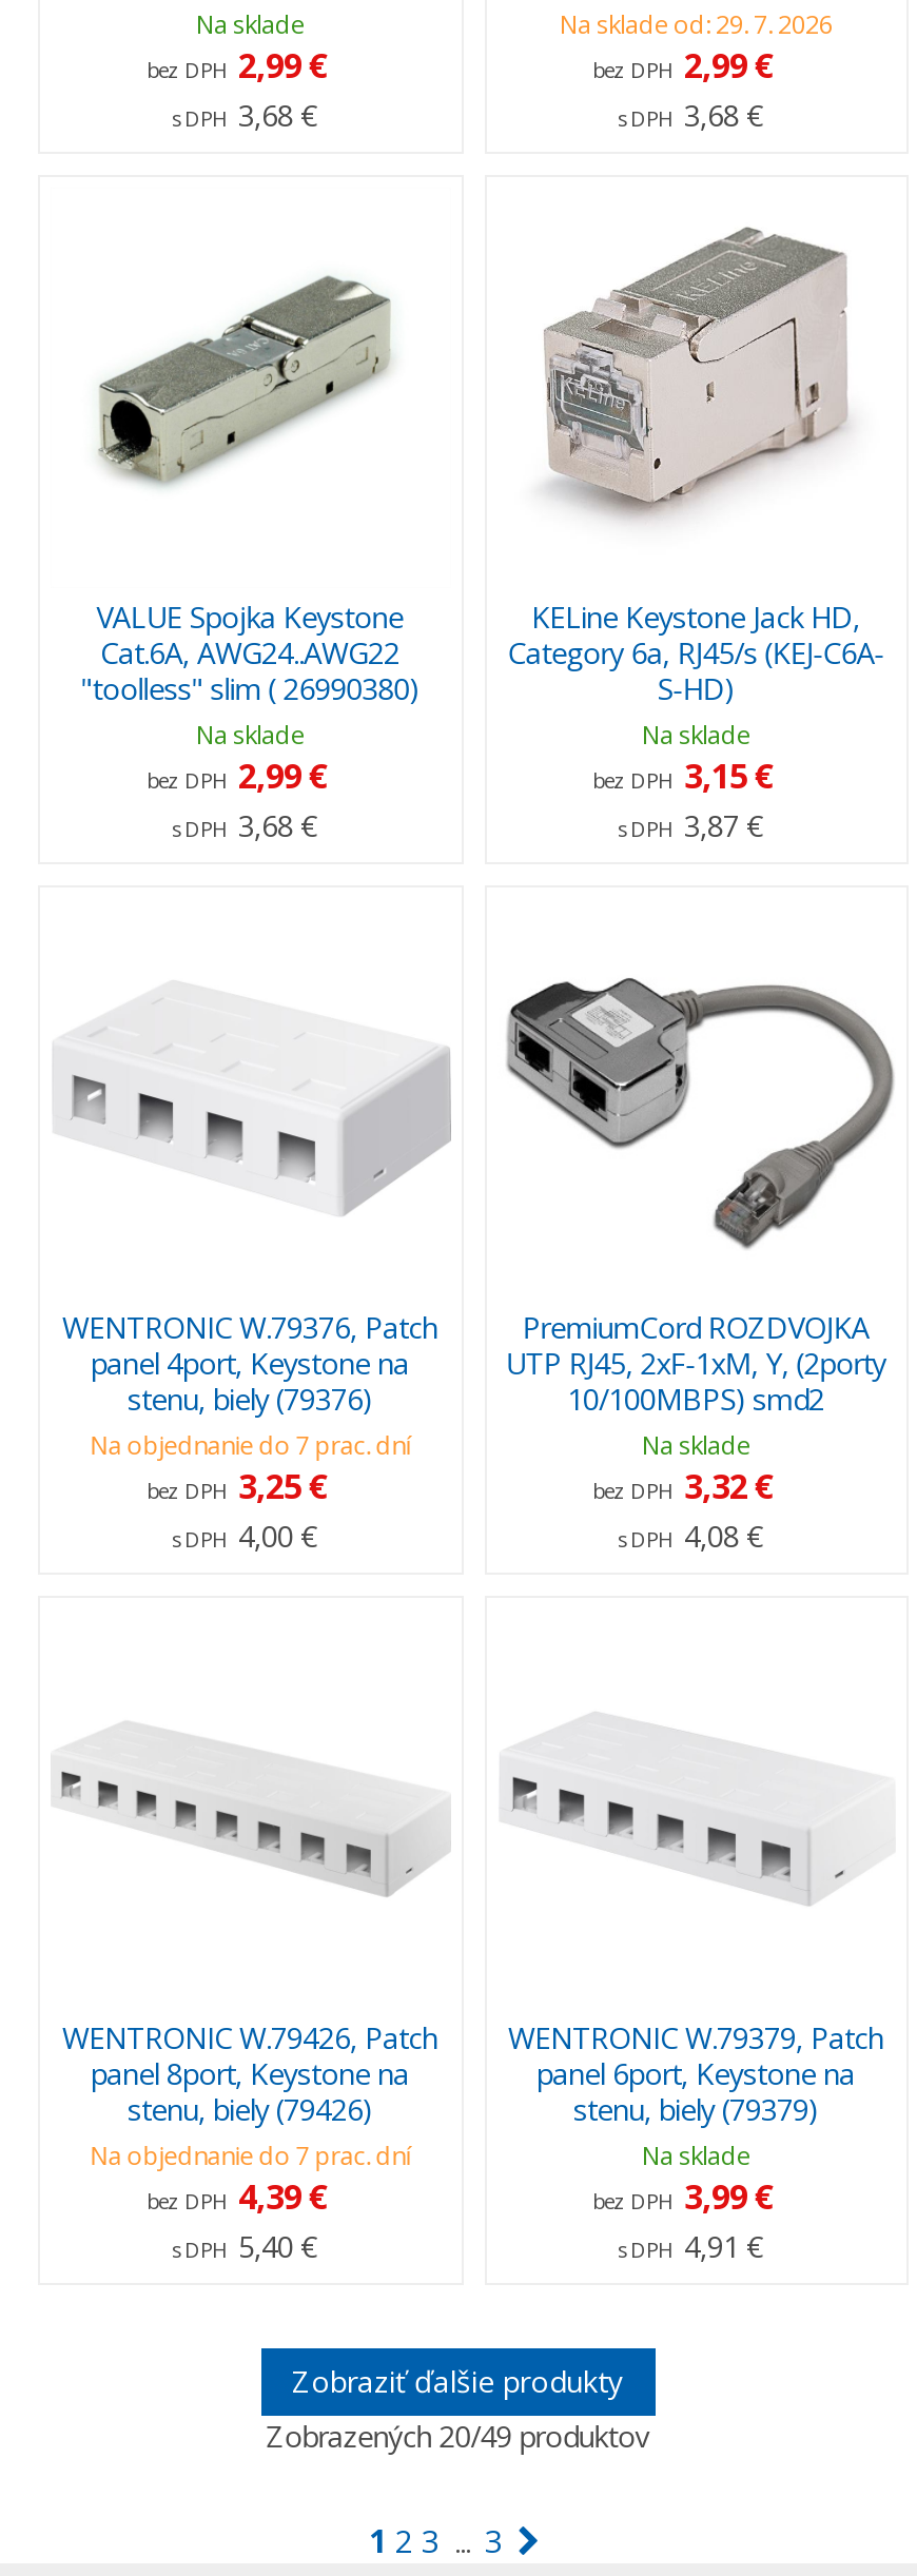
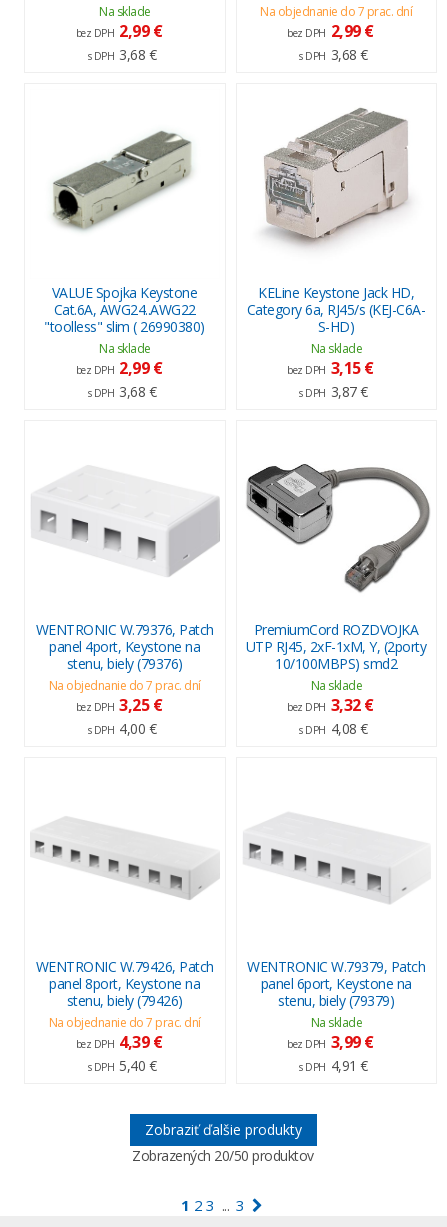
- Na sklade od: 29. 7. 2026
+ Na objednanie do 7 prac. dní

- Zobrazených20/49 produktov
+ Zobrazených20/50 produktov
